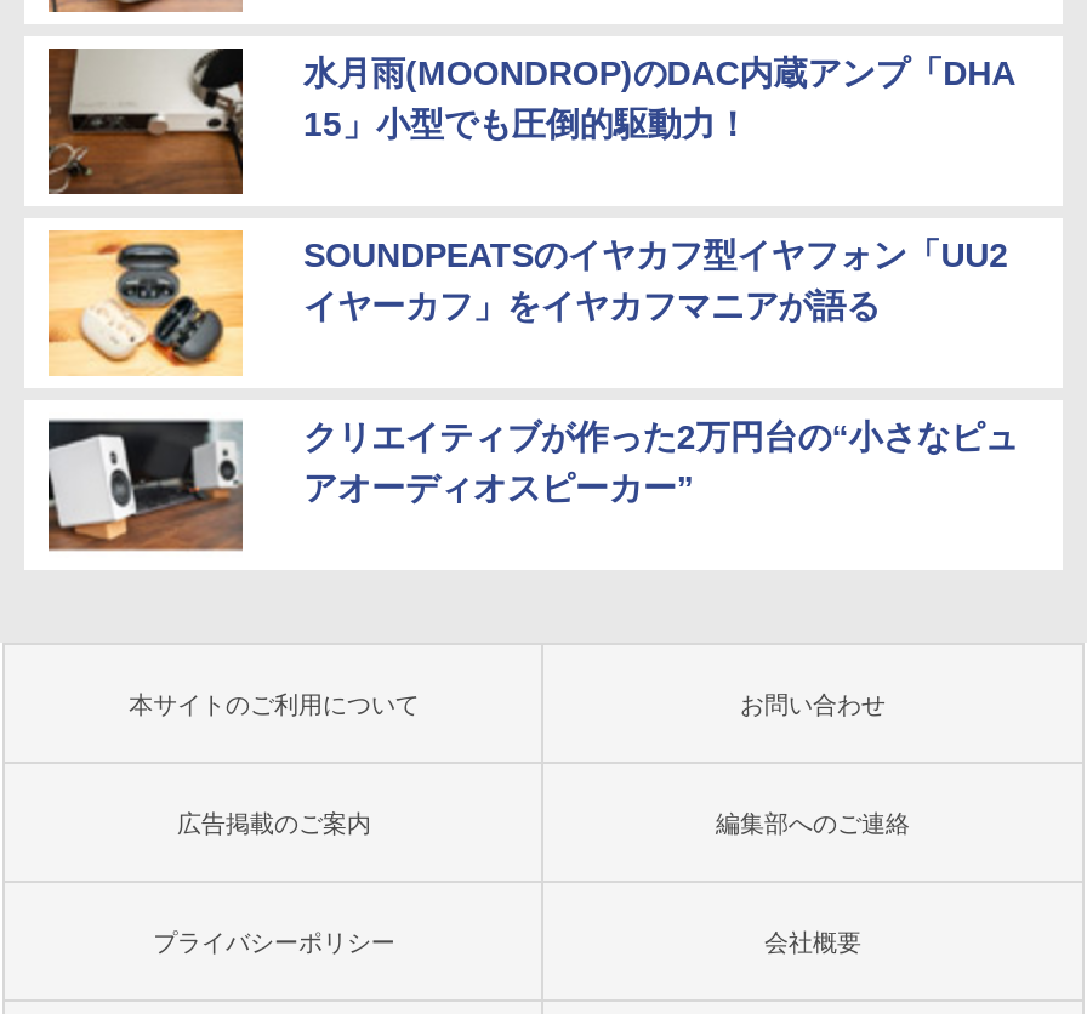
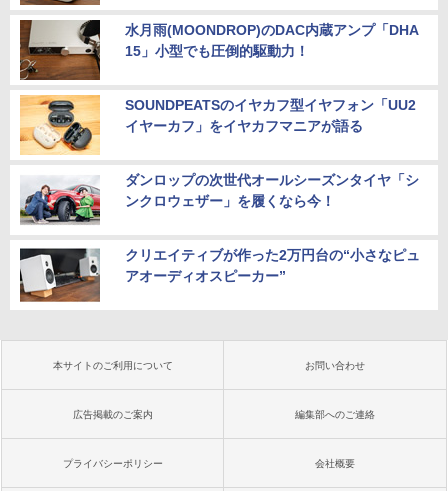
+ [image]
+ ダンロップの次世代オールシーズンタイヤ「シ
+ ンクロウェザー」を履くなら今！
